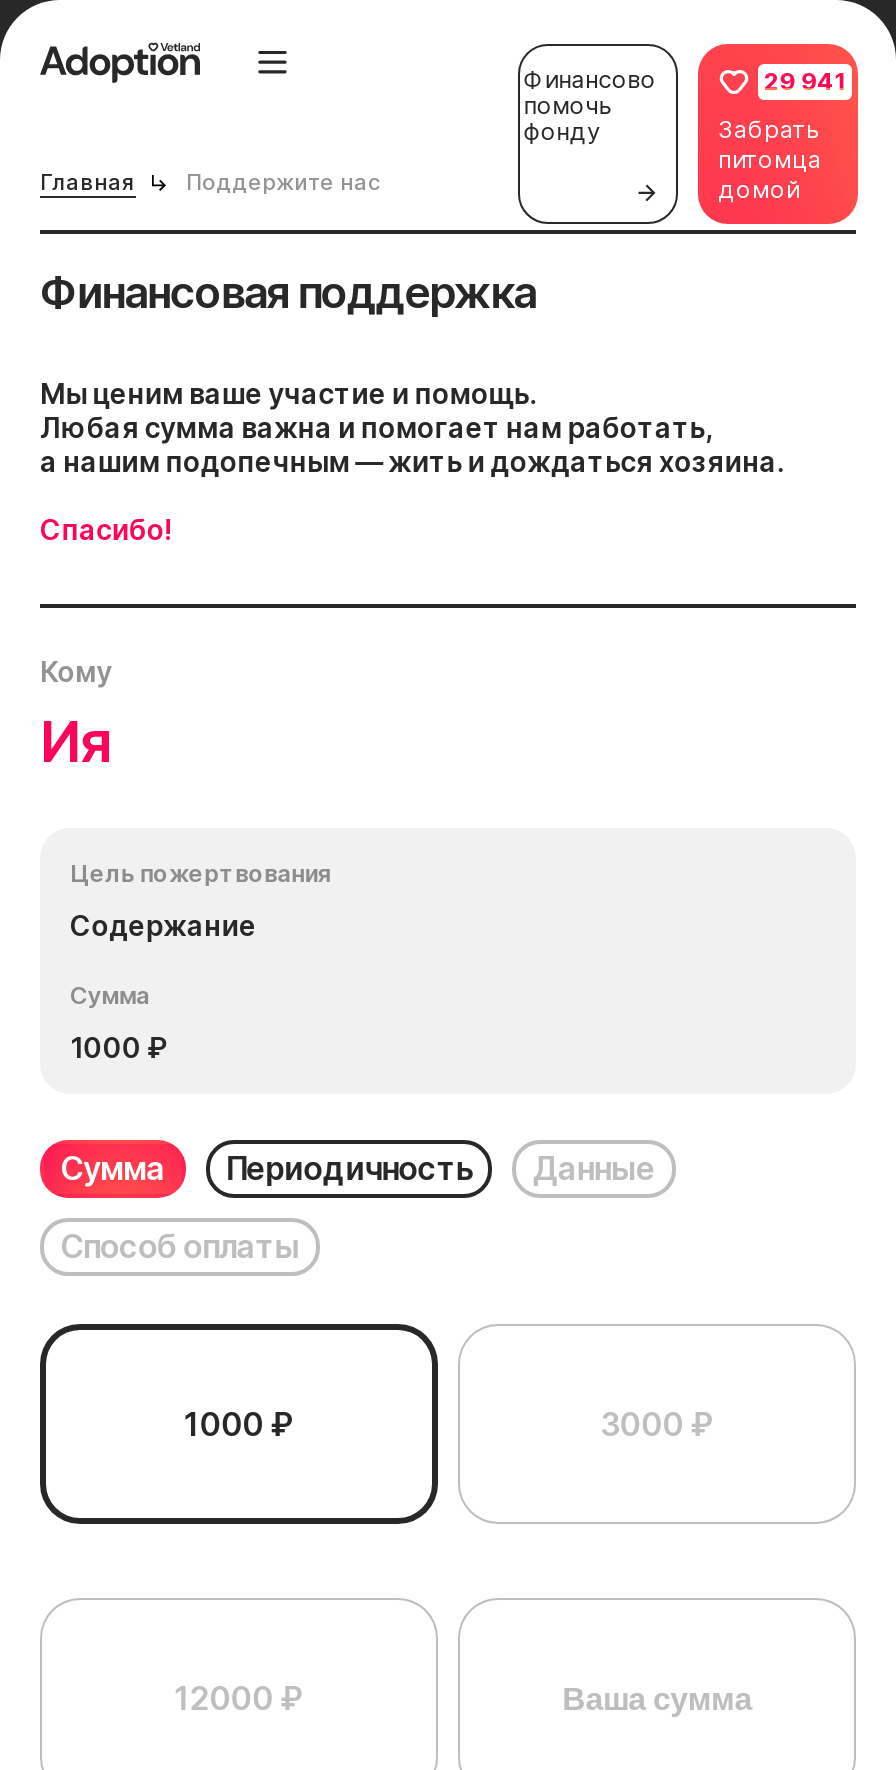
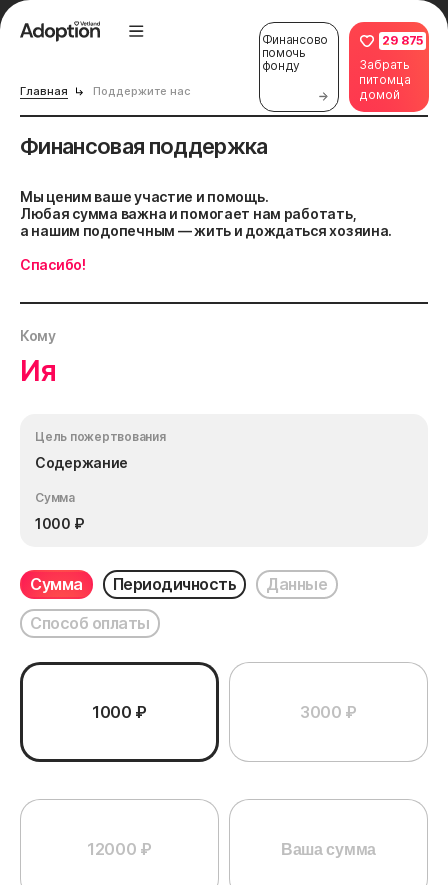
- 29 941
+ 29 875
